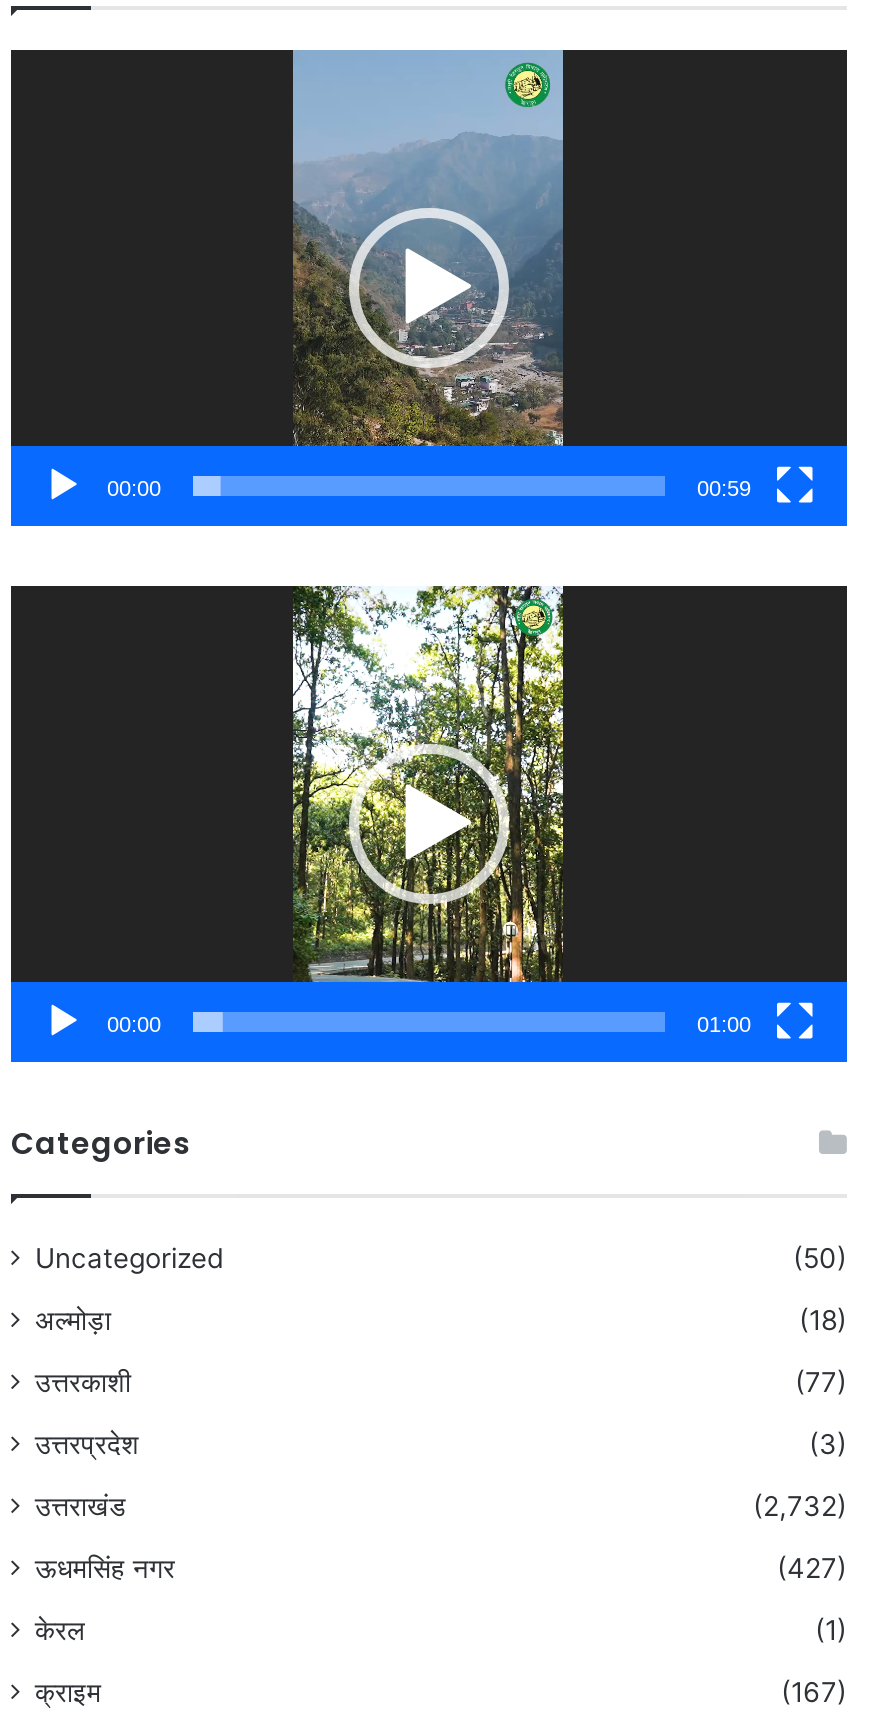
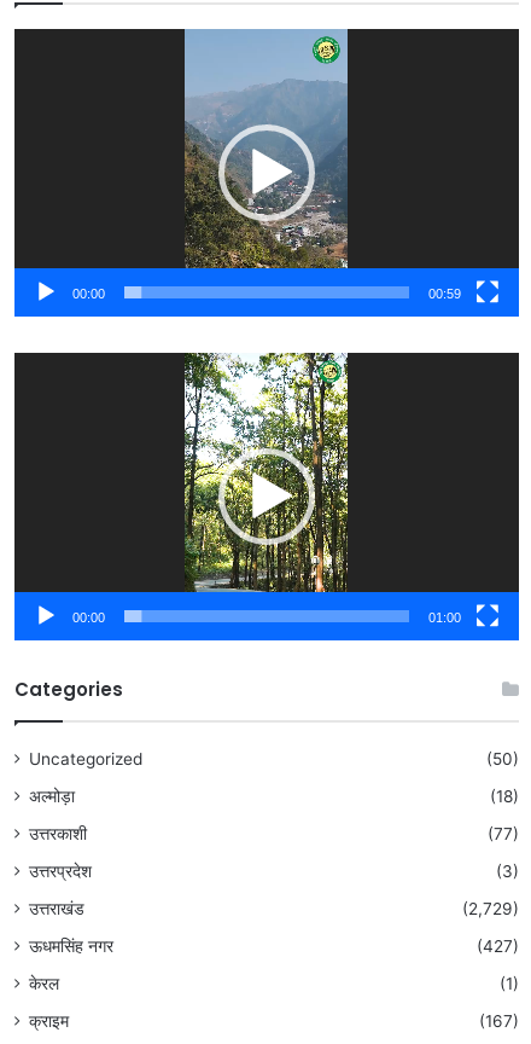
- (2,732)
+ (2,729)
